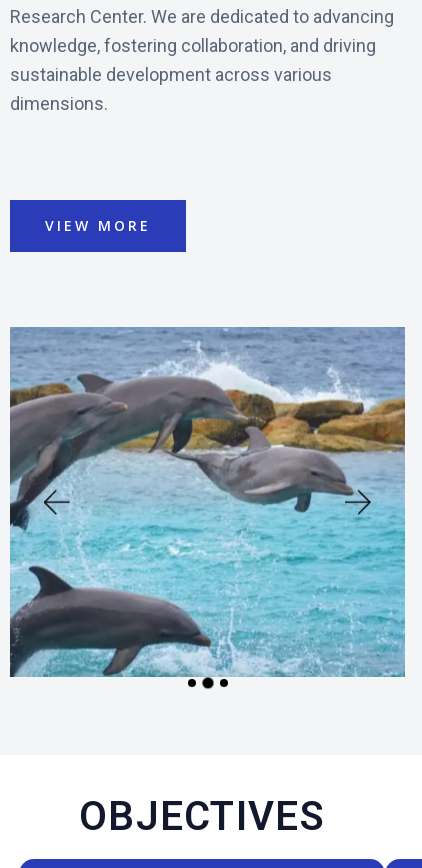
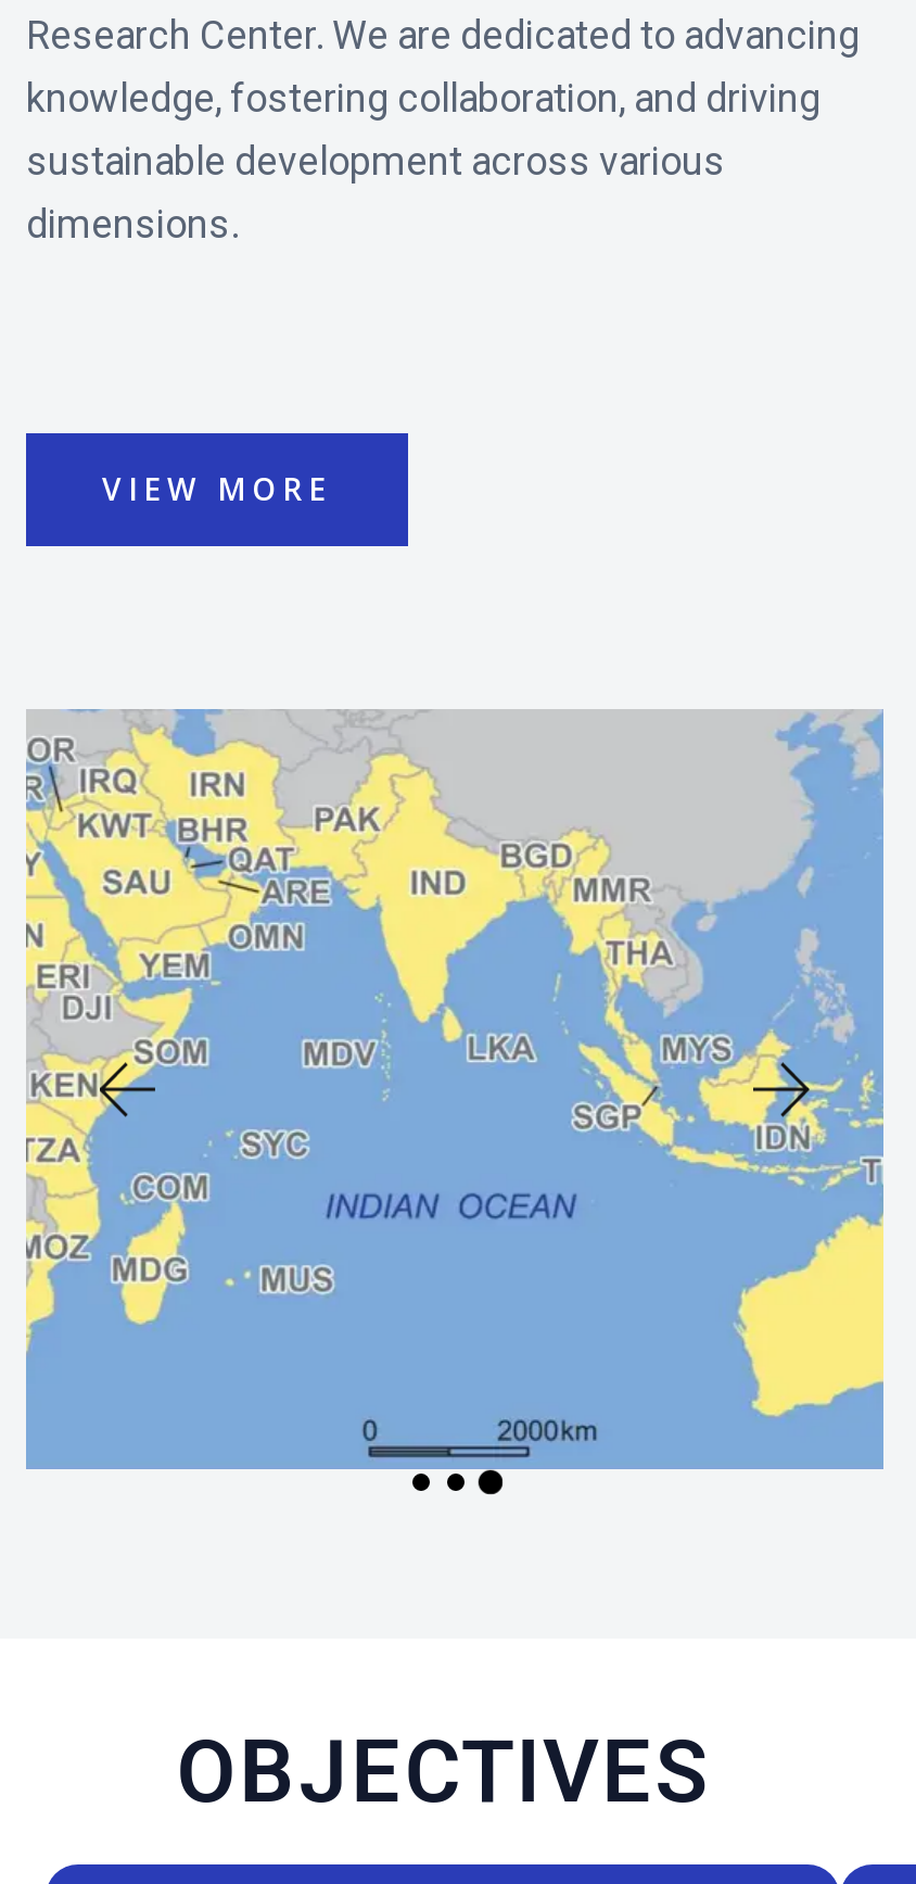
- [image]
+ [image]
